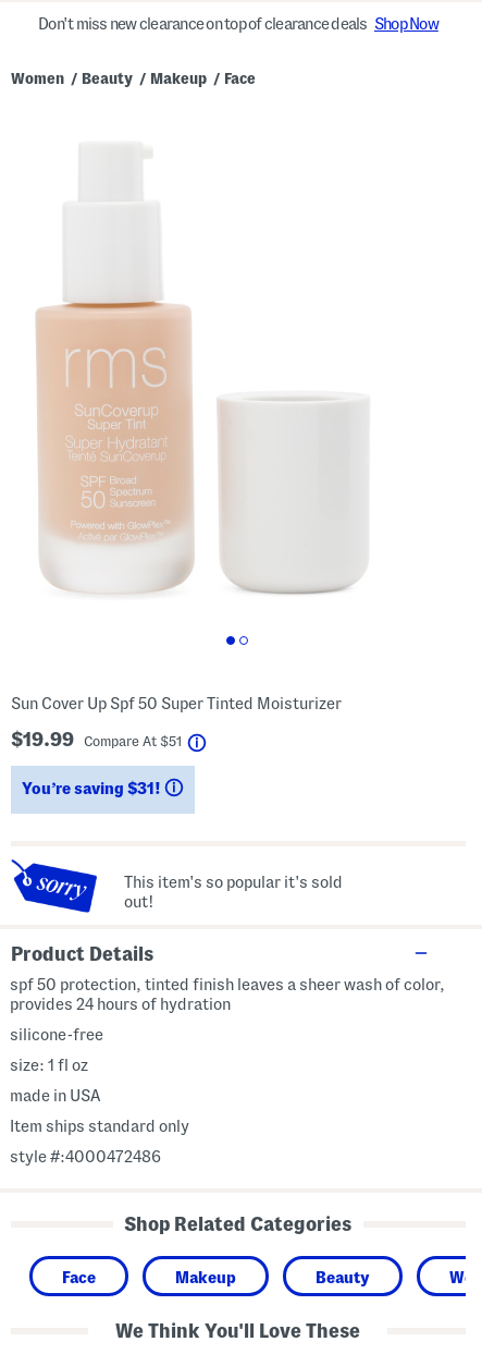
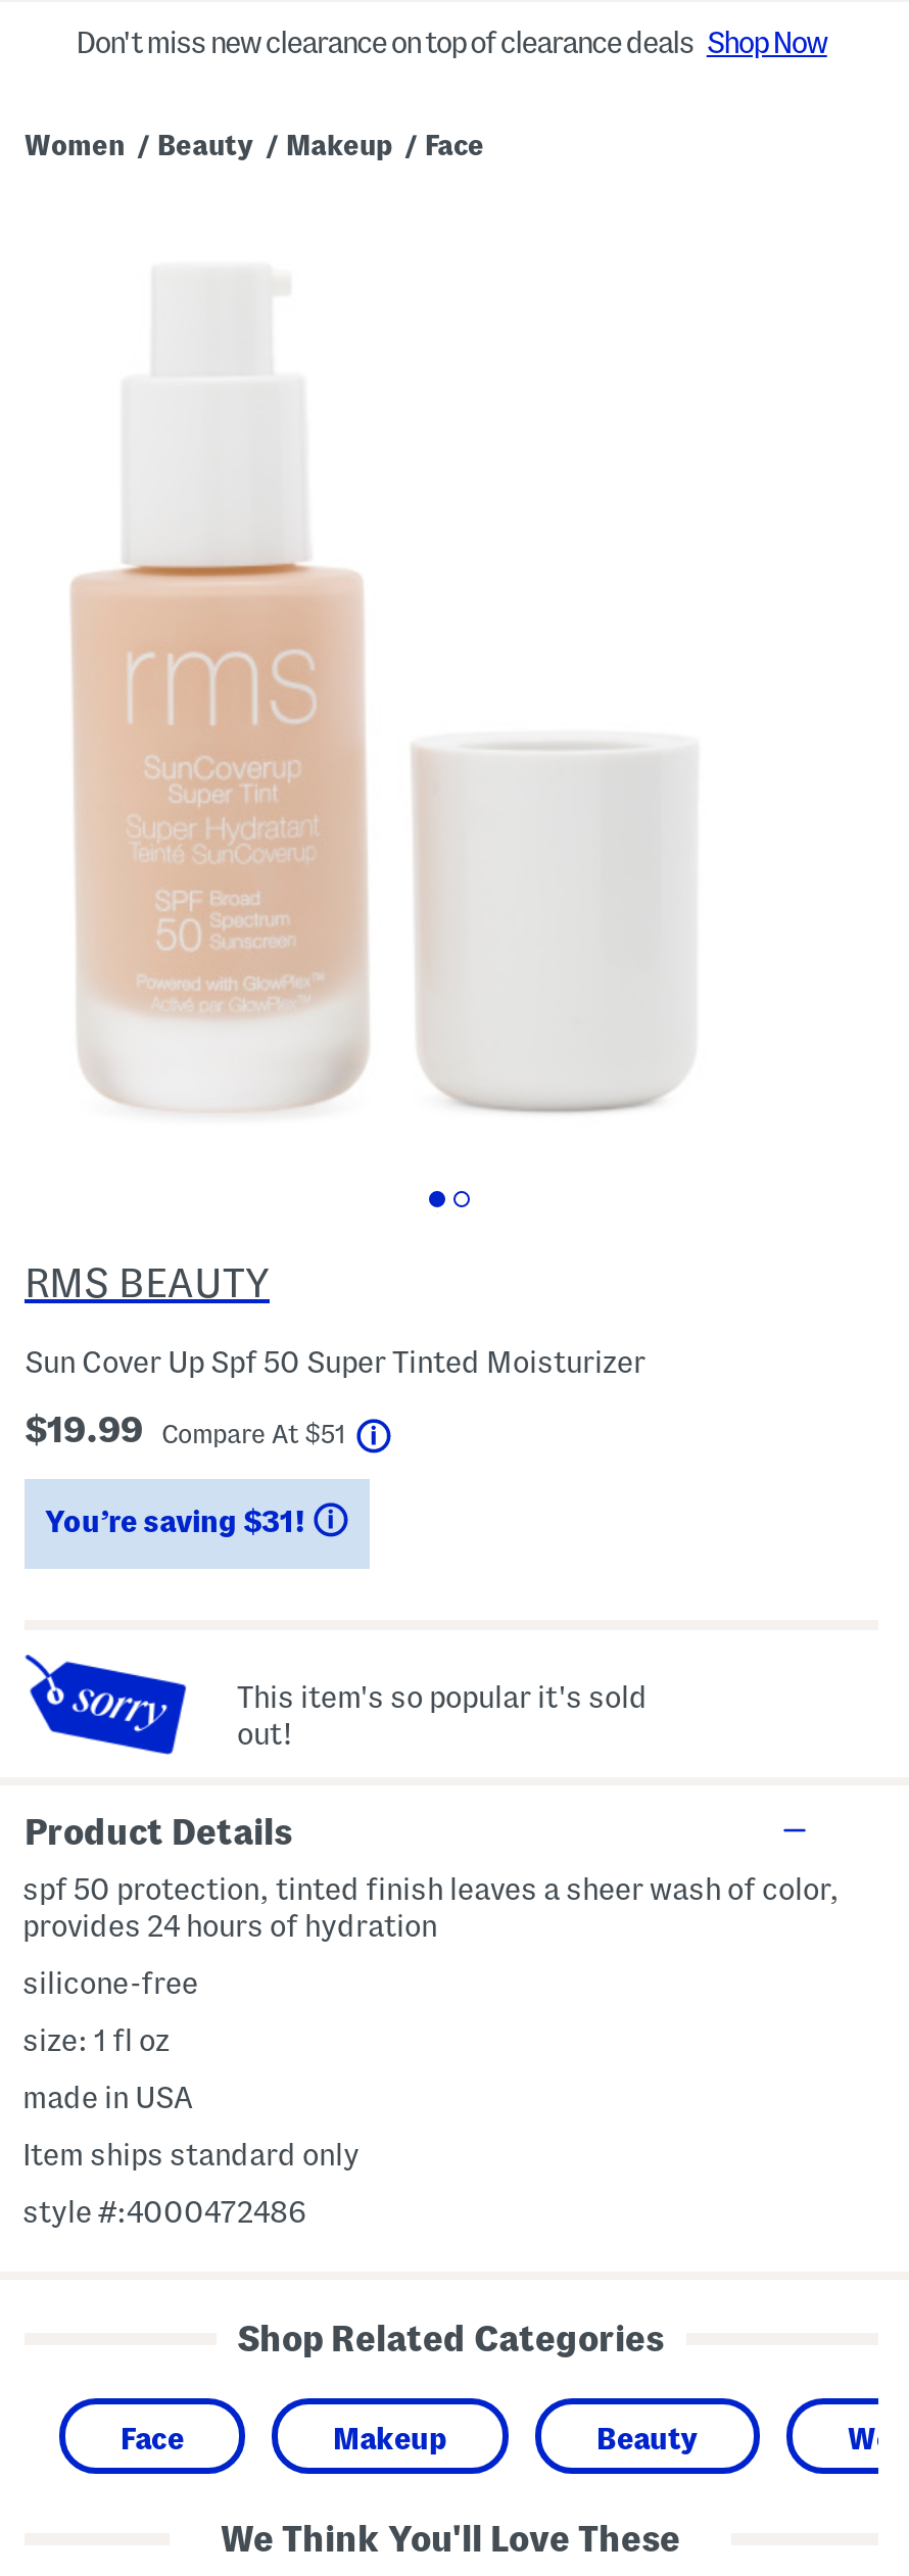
+ RMS BEAUTY
